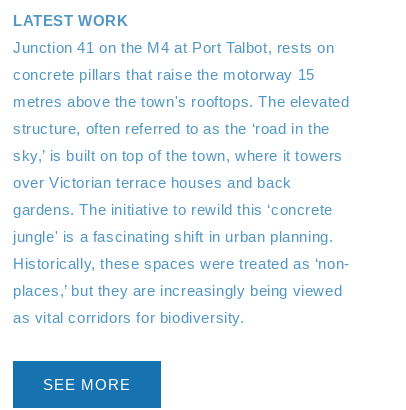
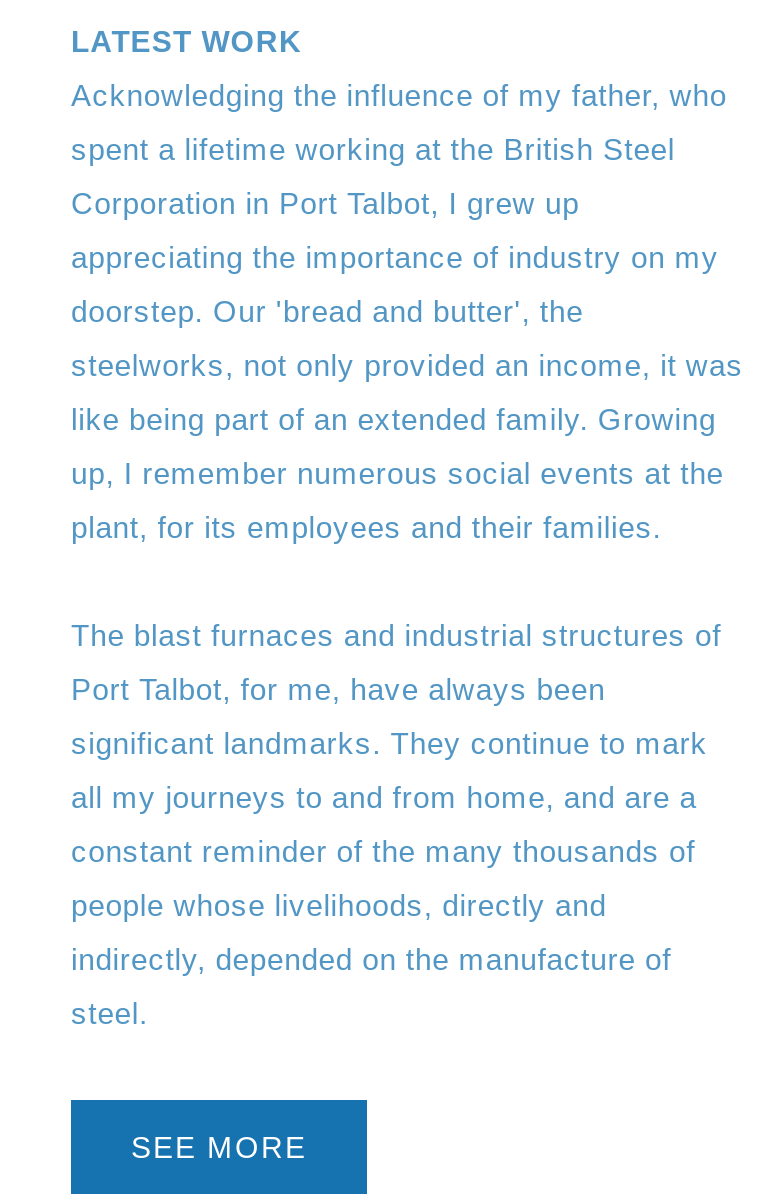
- Junction 41 on the M4 at Port Talbot, rests on
- concrete pillars that raise the motorway 15
- metres above the town's rooftops. The elevated
- structure, often referred to as the ‘road in the
- sky,’ is built on top of the town, where it towers
- over Victorian terrace houses and back
- gardens. The initiative to rewild this ‘concrete
- jungle' is a fascinating shift in urban planning.
- Historically, these spaces were treated as ‘non-
- places,’ but they are increasingly being viewed
- as vital corridors for biodiversity.
+ Acknowledging the influence of my father, who
+ spent a lifetime working at the British Steel
+ Corporation in Port Talbot, I grew up
+ appreciating the importance of industry on my
+ doorstep. Our 'bread and butter', the
+ steelworks, not only provided an income, it was
+ like being part of an extended family. Growing
+ up, I remember numerous social events at the
+ plant, for its employees and their families.
+ The blast furnaces and industrial structures of
+ Port Talbot, for me, have always been
+ significant landmarks. They continue to mark
+ all my journeys to and from home, and are a
+ constant reminder of the many thousands of
+ people whose livelihoods, directly and
+ indirectly, depended on the manufacture of
+ steel.
